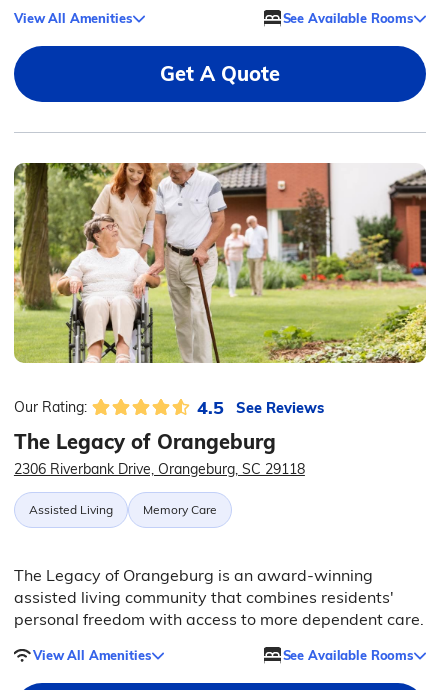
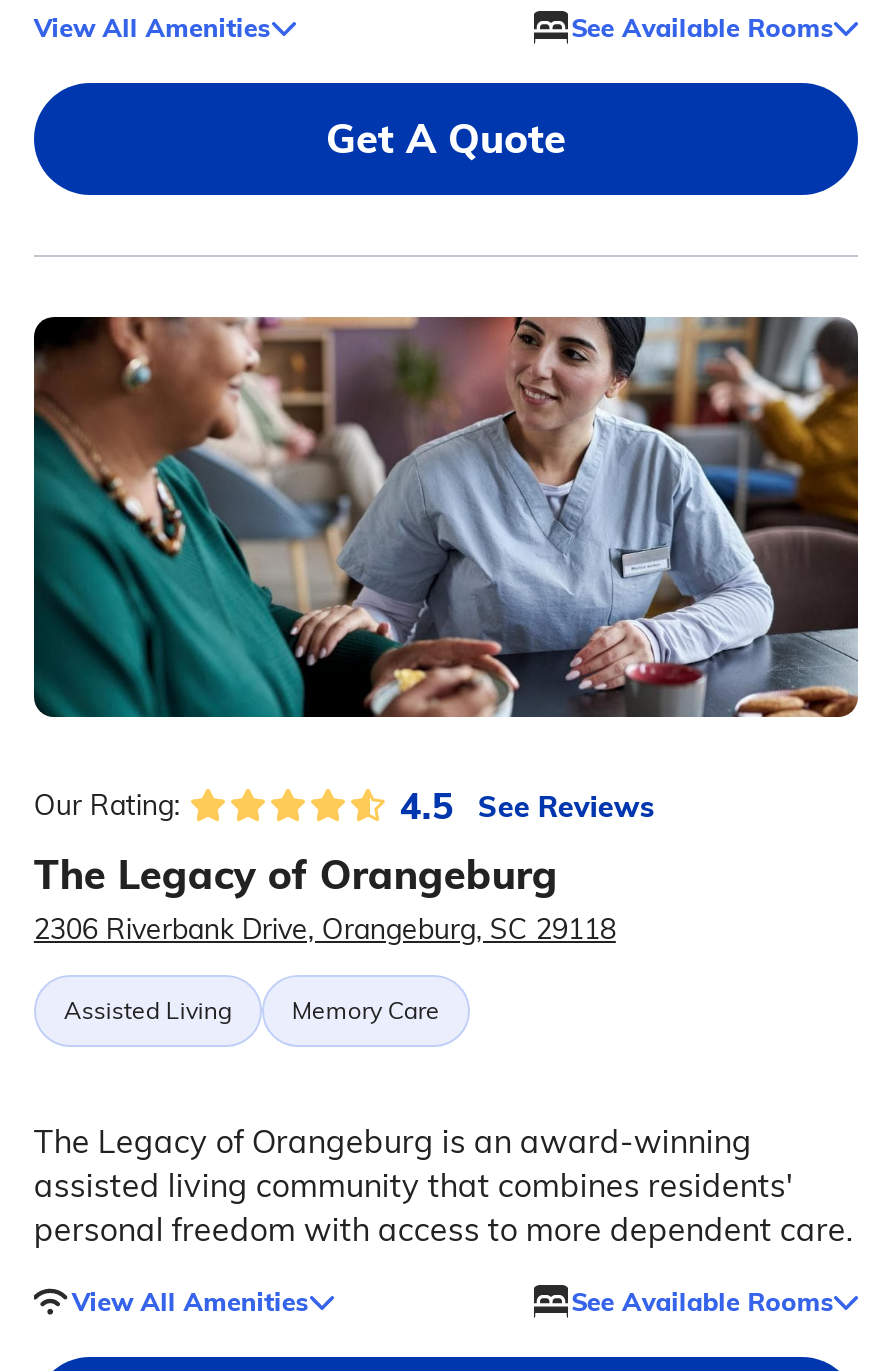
- [image]
+ [image]
